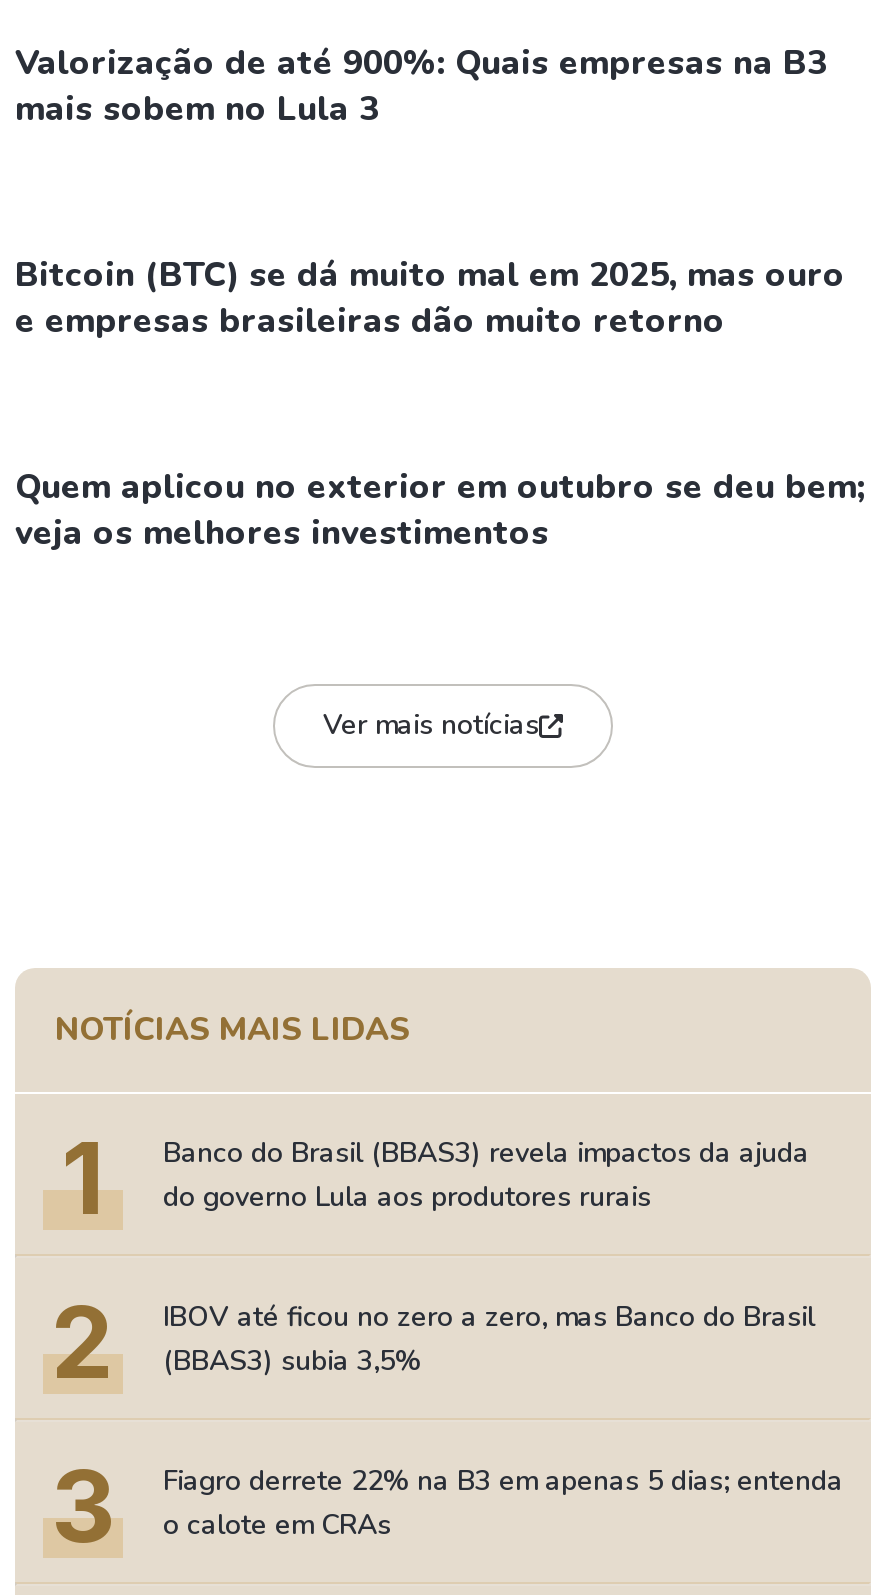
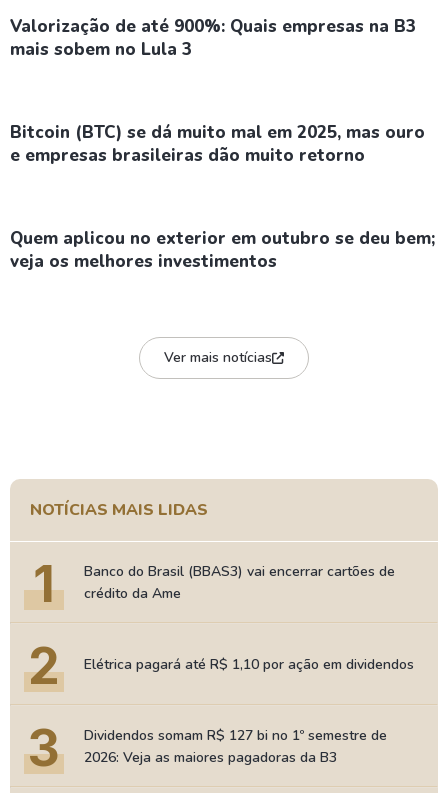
- Banco do Brasil (BBAS3) revela impactos da ajuda
- do governo Lula aos produtores rurais
+ Banco do Brasil (BBAS3) vai encerrar cartões de
+ crédito da Ame

- IBOV até ficou no zero a zero, mas Banco do Brasil
- (BBAS3) subia 3,5%
+ Elétrica pagará até R$ 1,10 por ação em dividendos

- Fiagro derrete 22% na B3 em apenas 5 dias; entenda
- o calote em CRAs
+ Dividendos somam R$ 127 bi no 1º semestre de
+ 2026: Veja as maiores pagadoras da B3
